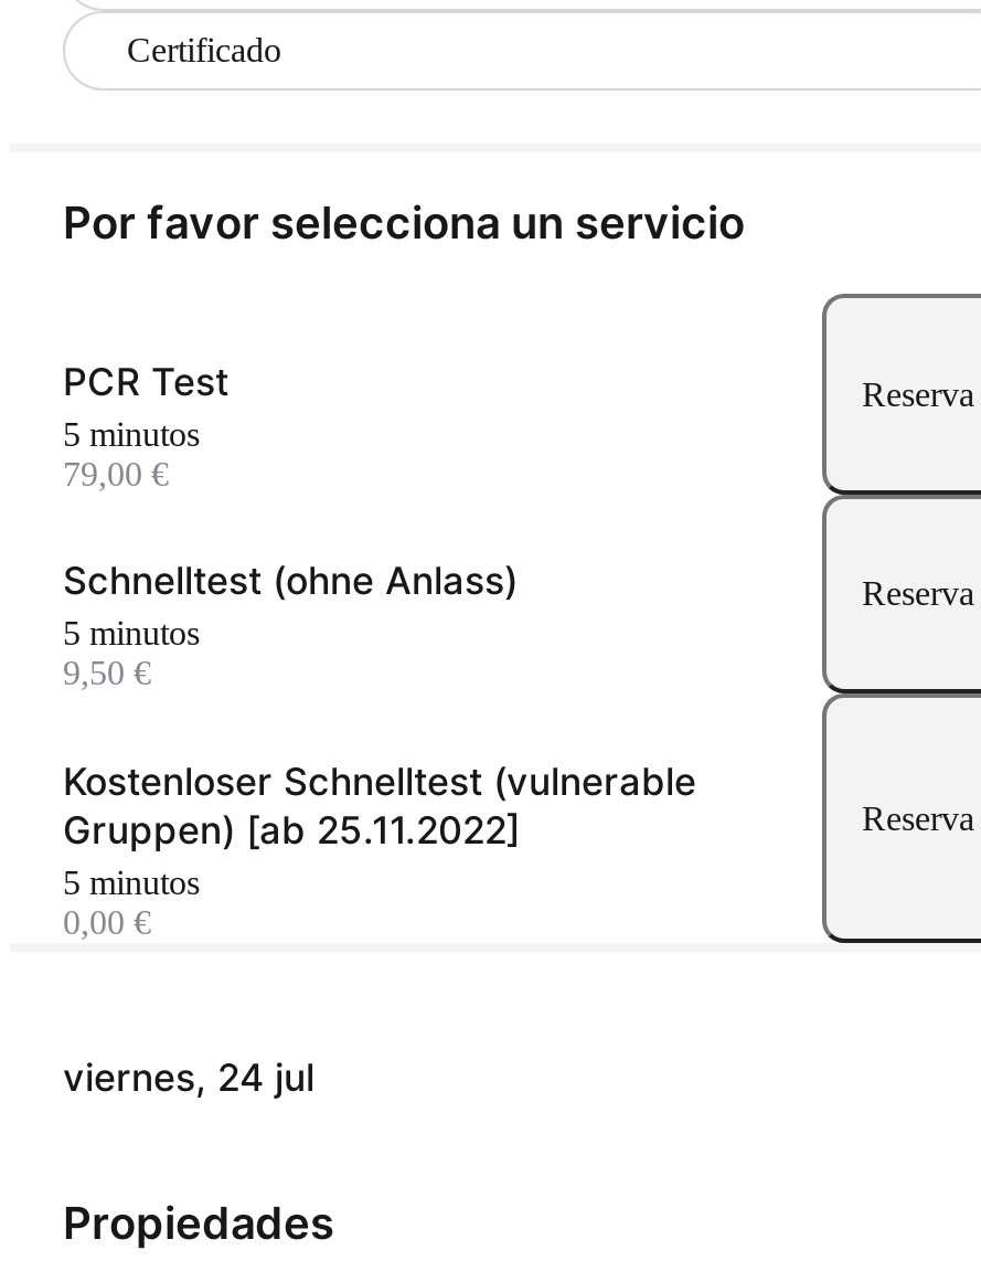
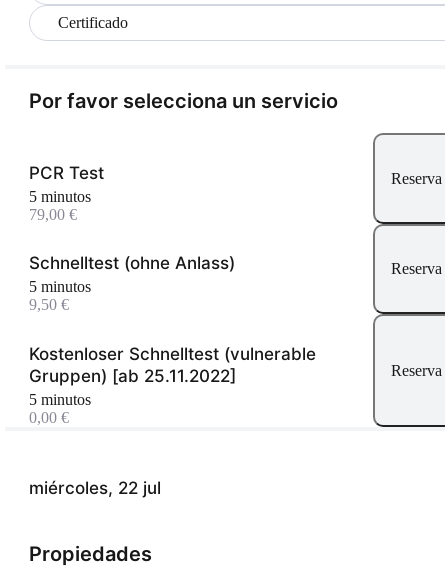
- viernes, 24 jul
+ miércoles, 22 jul
